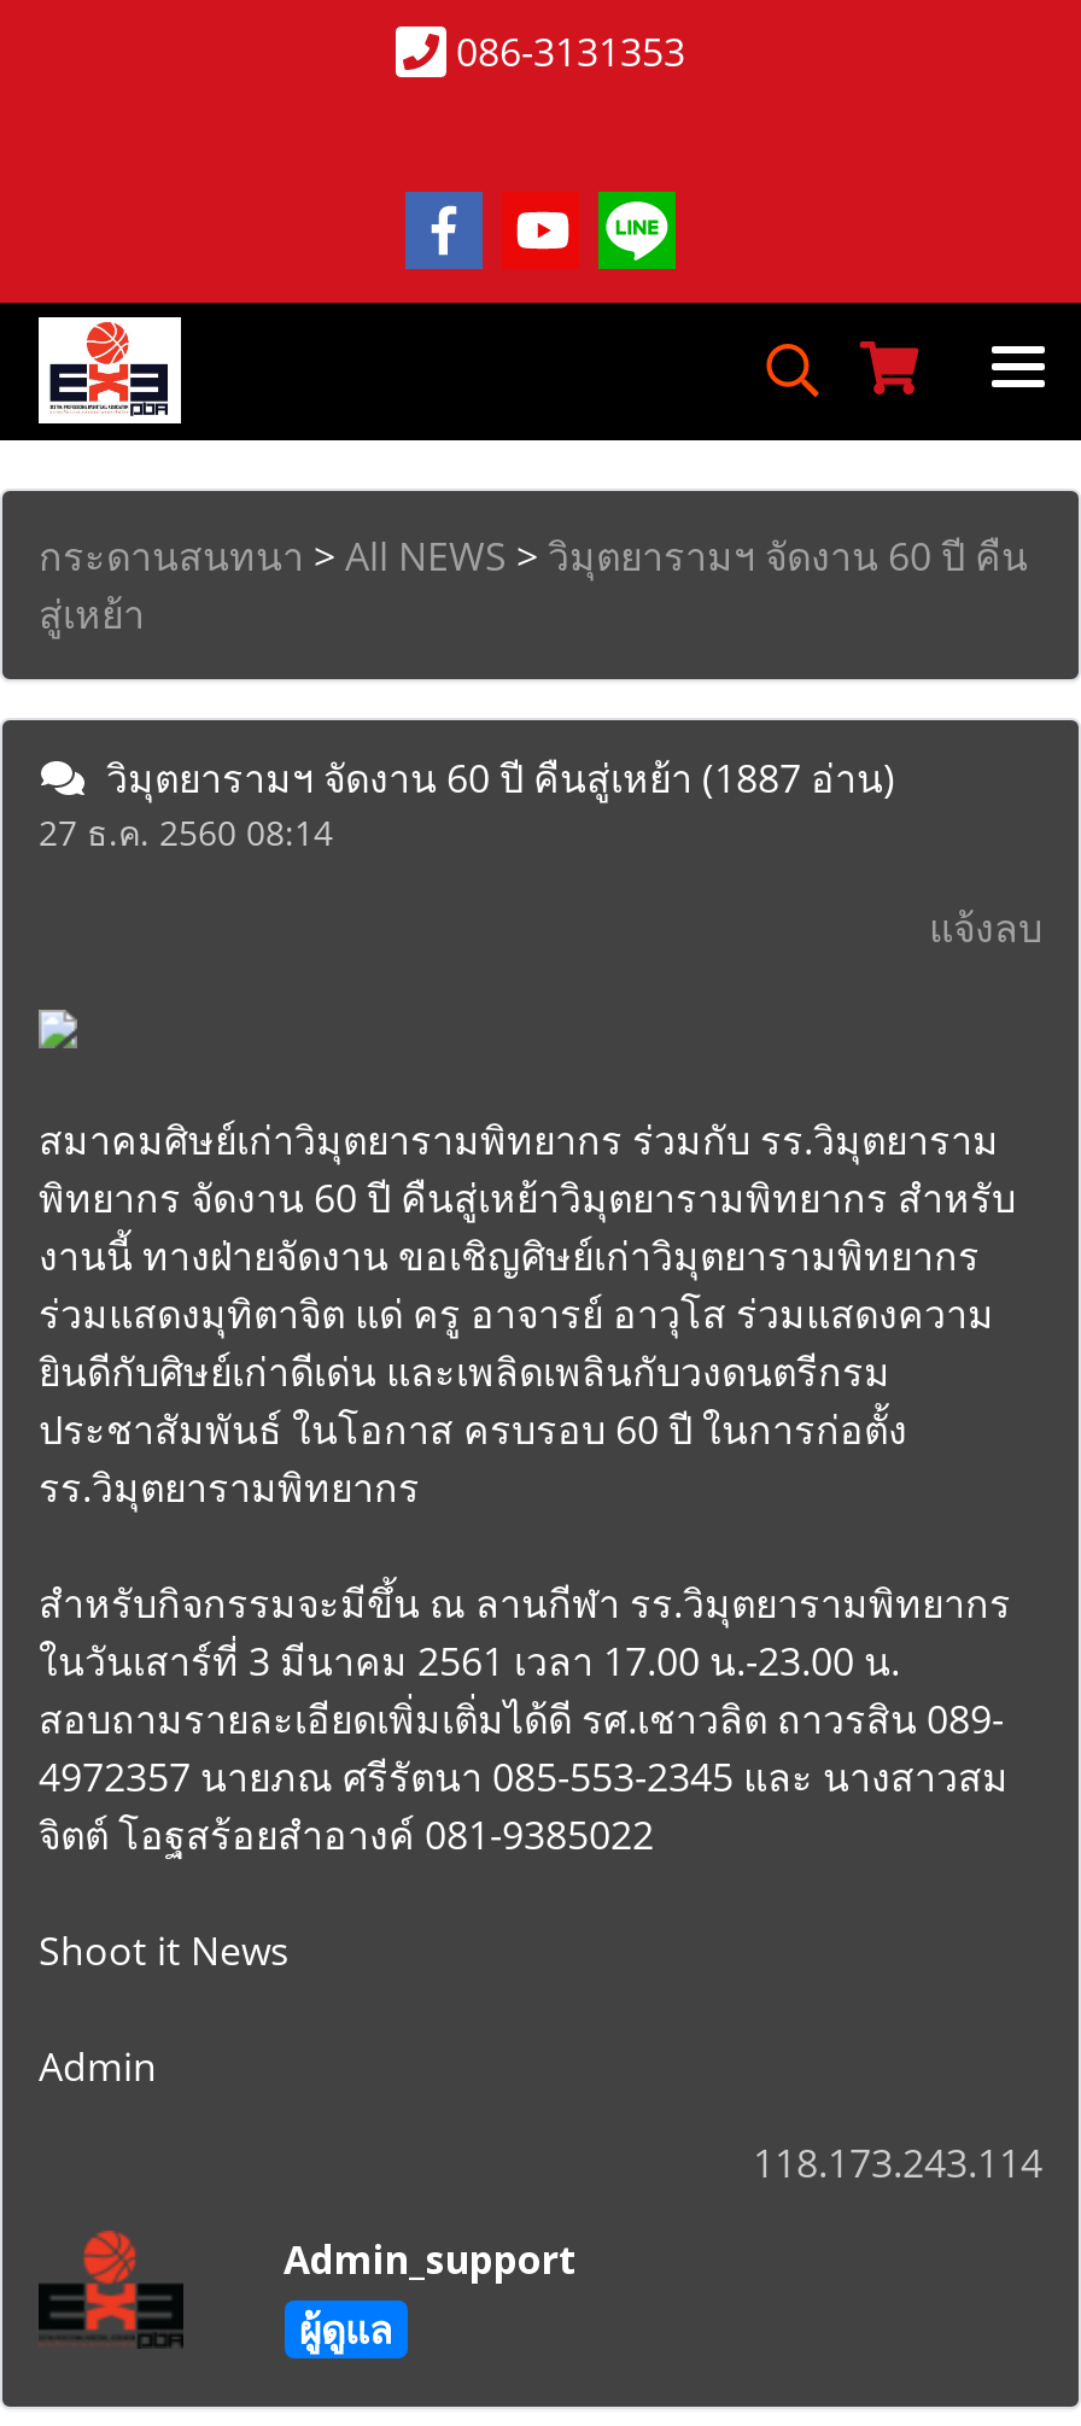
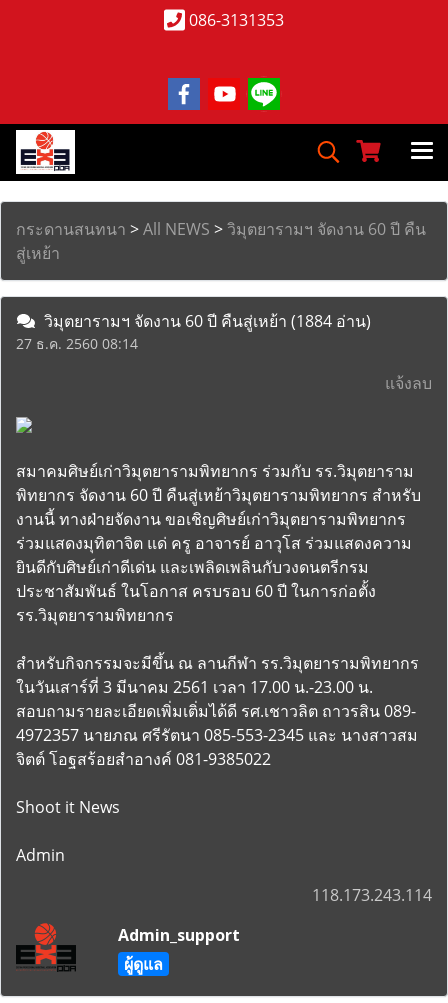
- วิมุตยารามฯ จัดงาน 60 ปี คืนสู่เหย้า(1887 อ่าน)
+ วิมุตยารามฯ จัดงาน 60 ปี คืนสู่เหย้า(1884 อ่าน)
